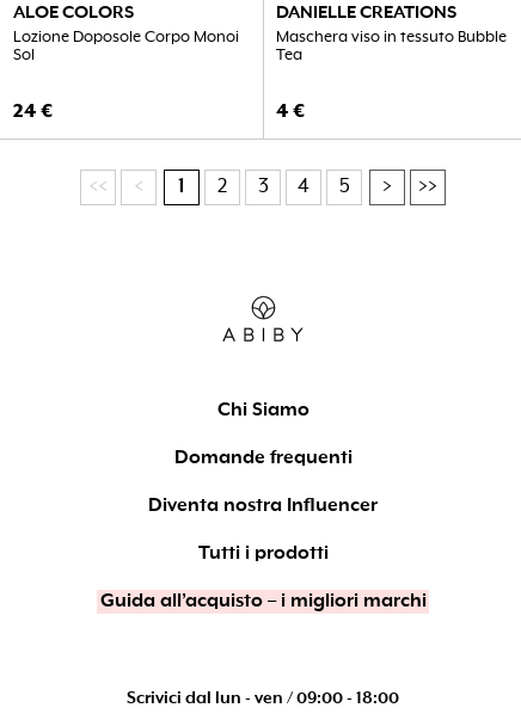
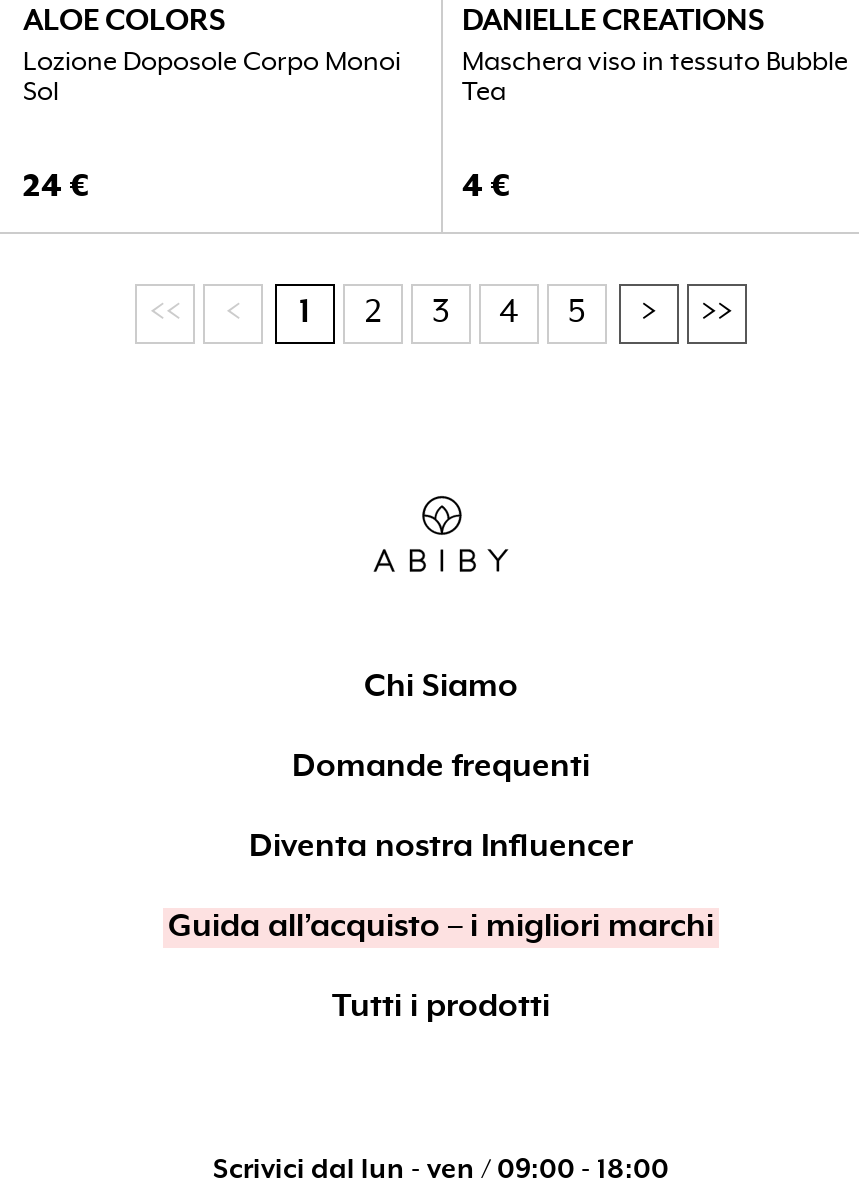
moved down: Tutti i prodotti

moved up: Guida all’acquisto – i migliori marchi
